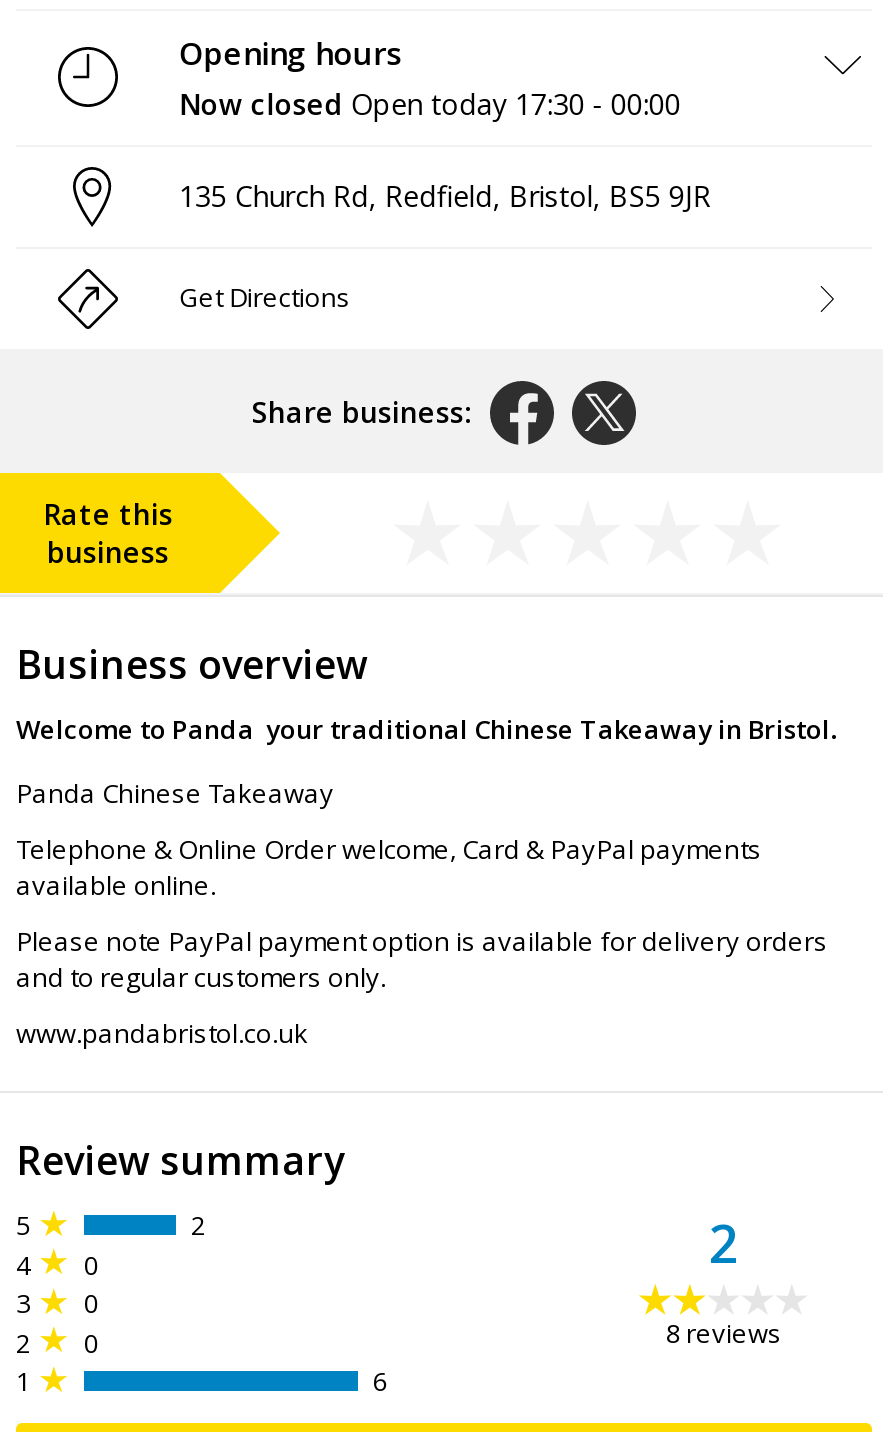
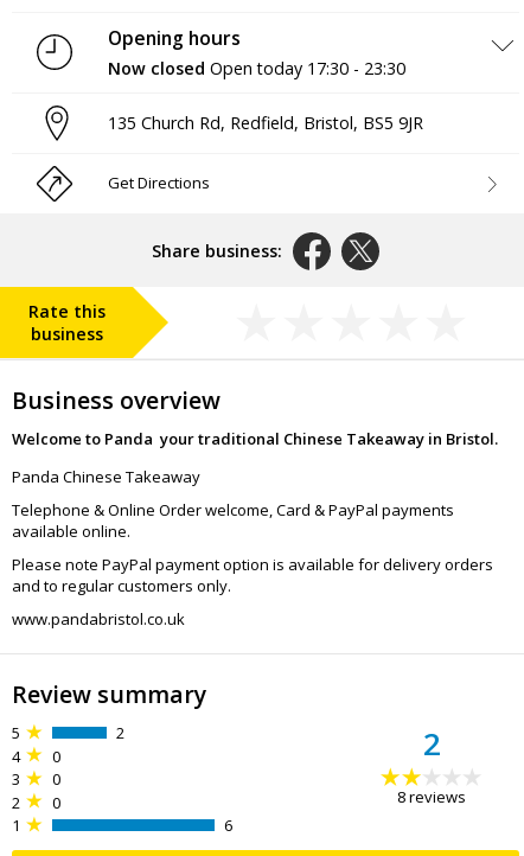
- Now closed Open today 17:30 - 00:00
+ Now closed Open today 17:30 - 23:30
